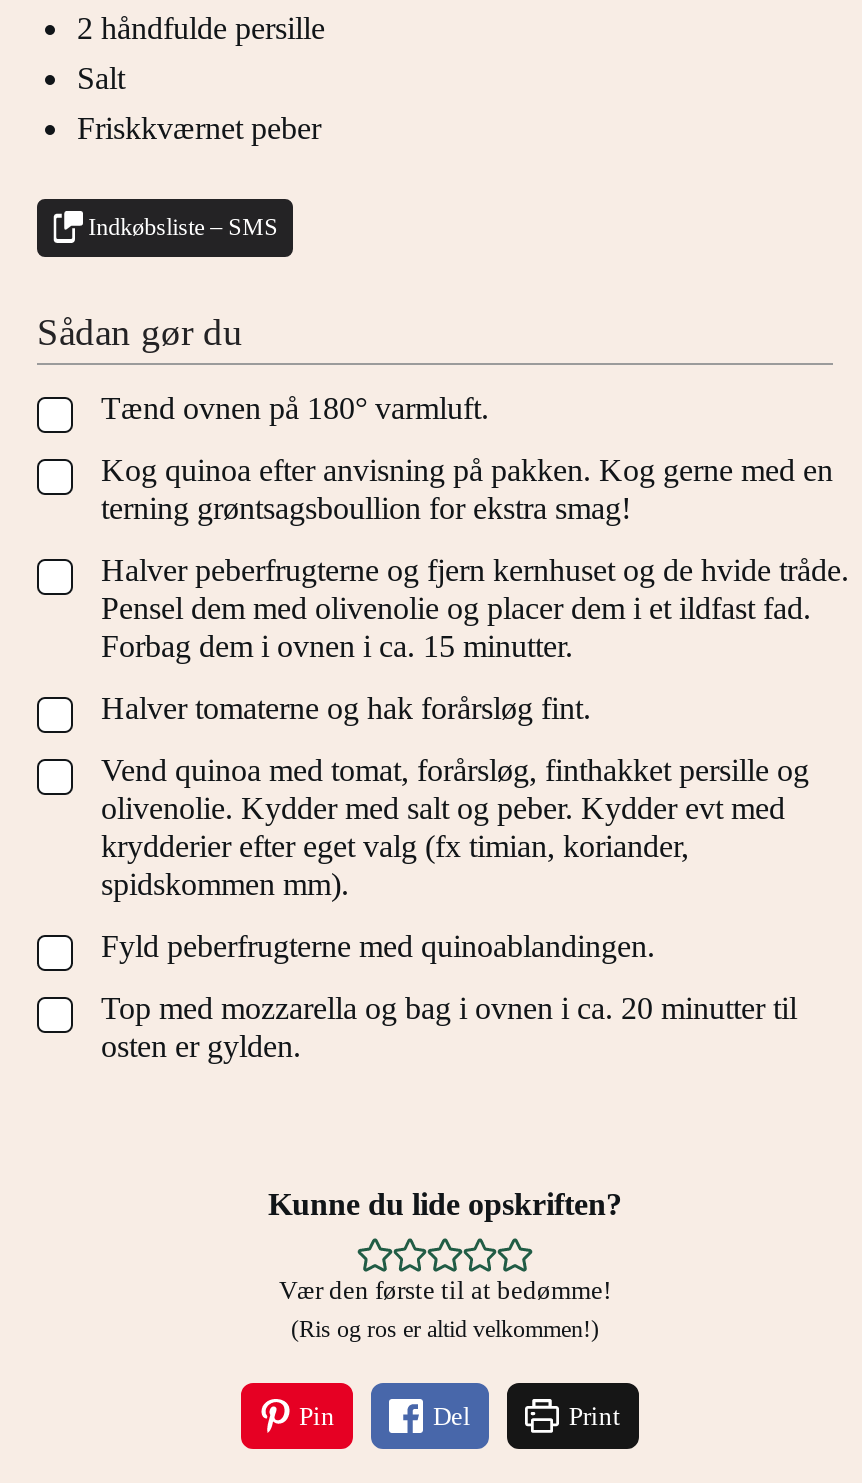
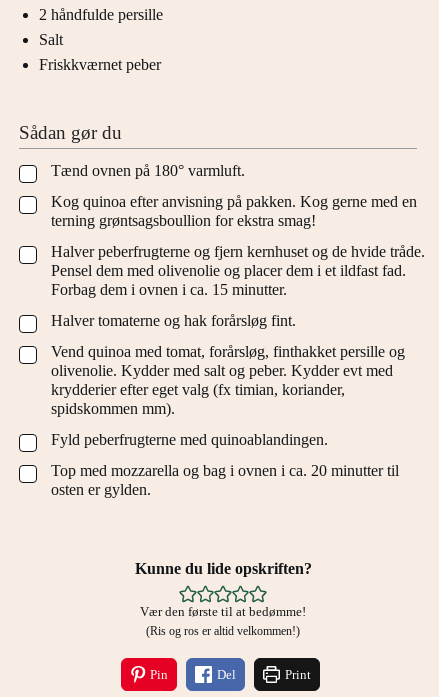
- Indkøbsliste – SMS
